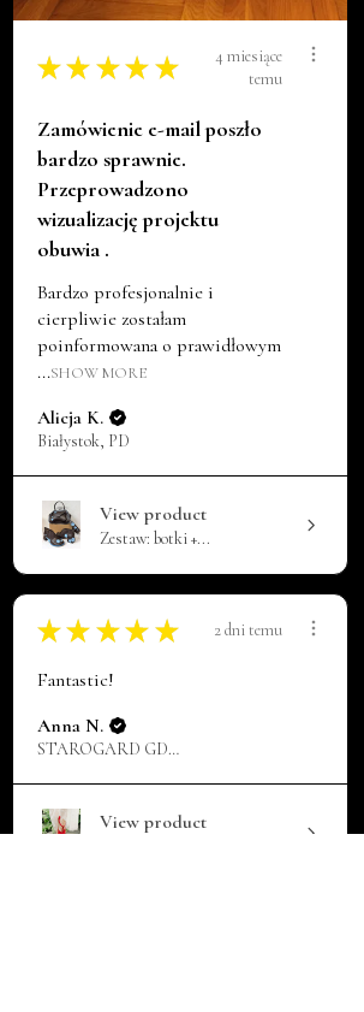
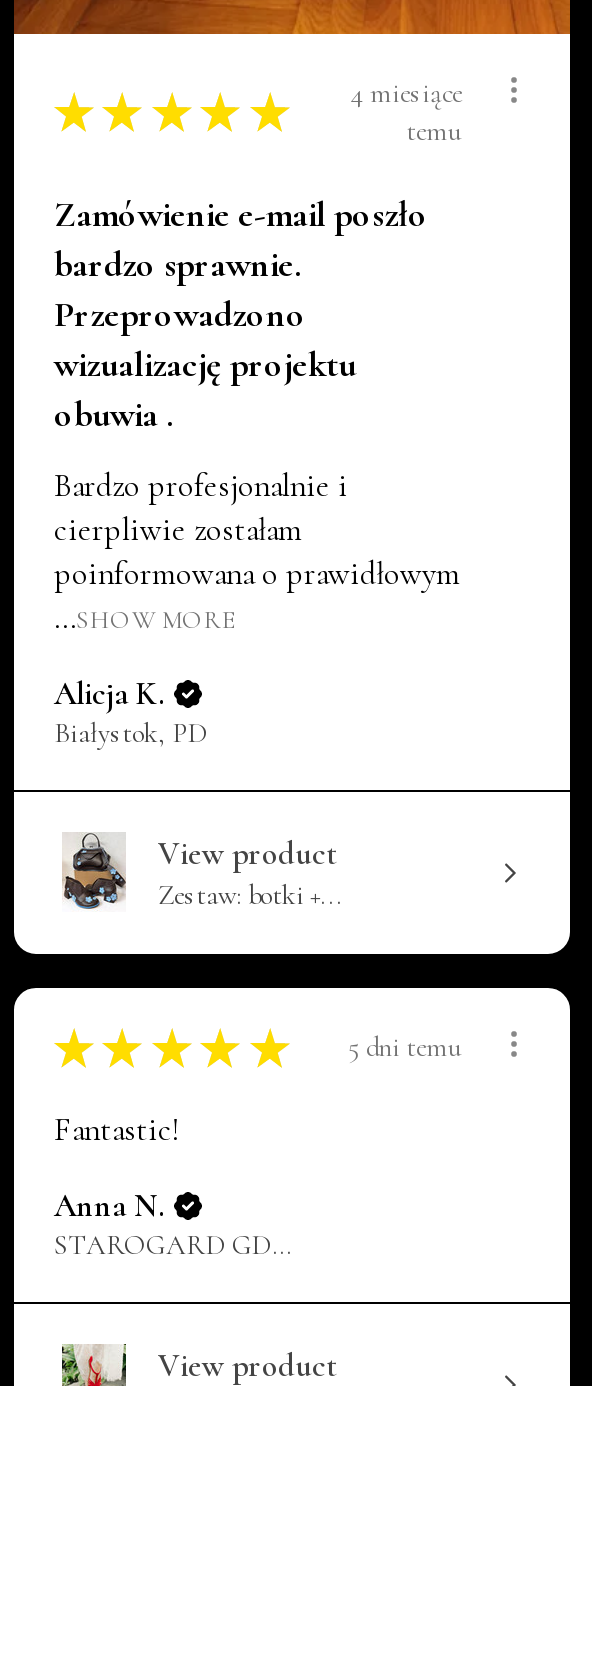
- 2 dni temu
+ 5 dni temu
